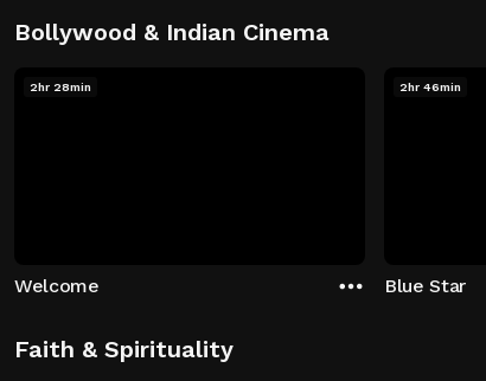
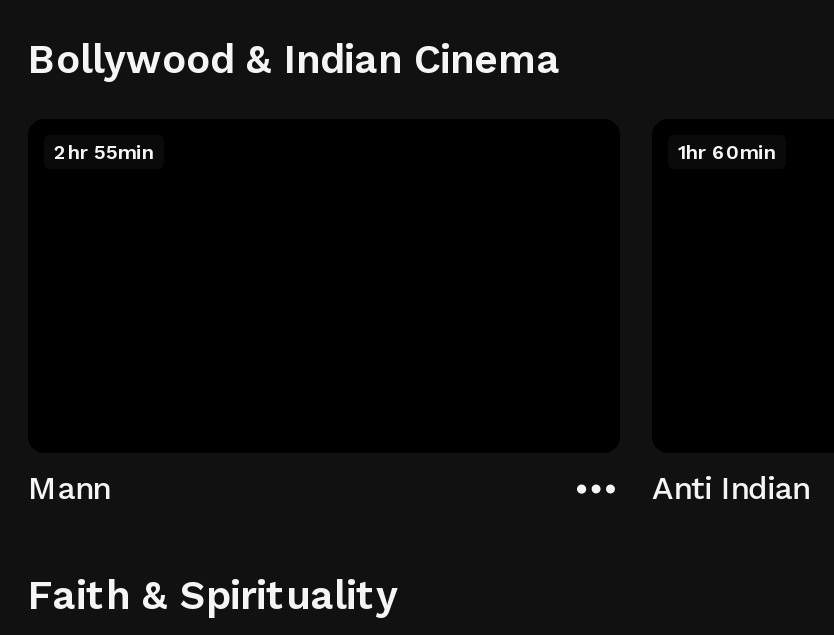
- 2hr 28min
+ 2hr 55min

- 2hr 46min
+ 1hr 60min

- Welcome
+ Mann

- Blue Star
+ Anti Indian
